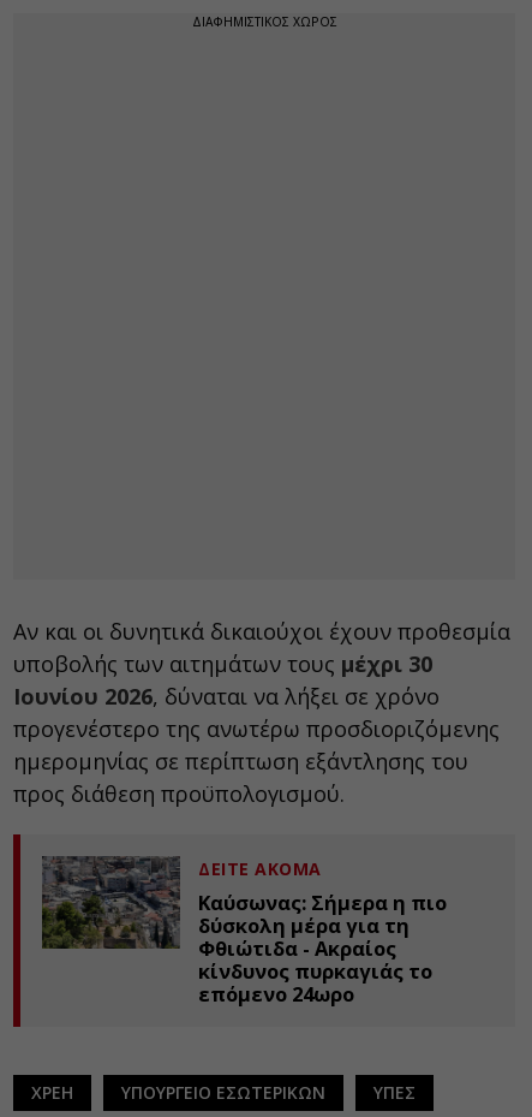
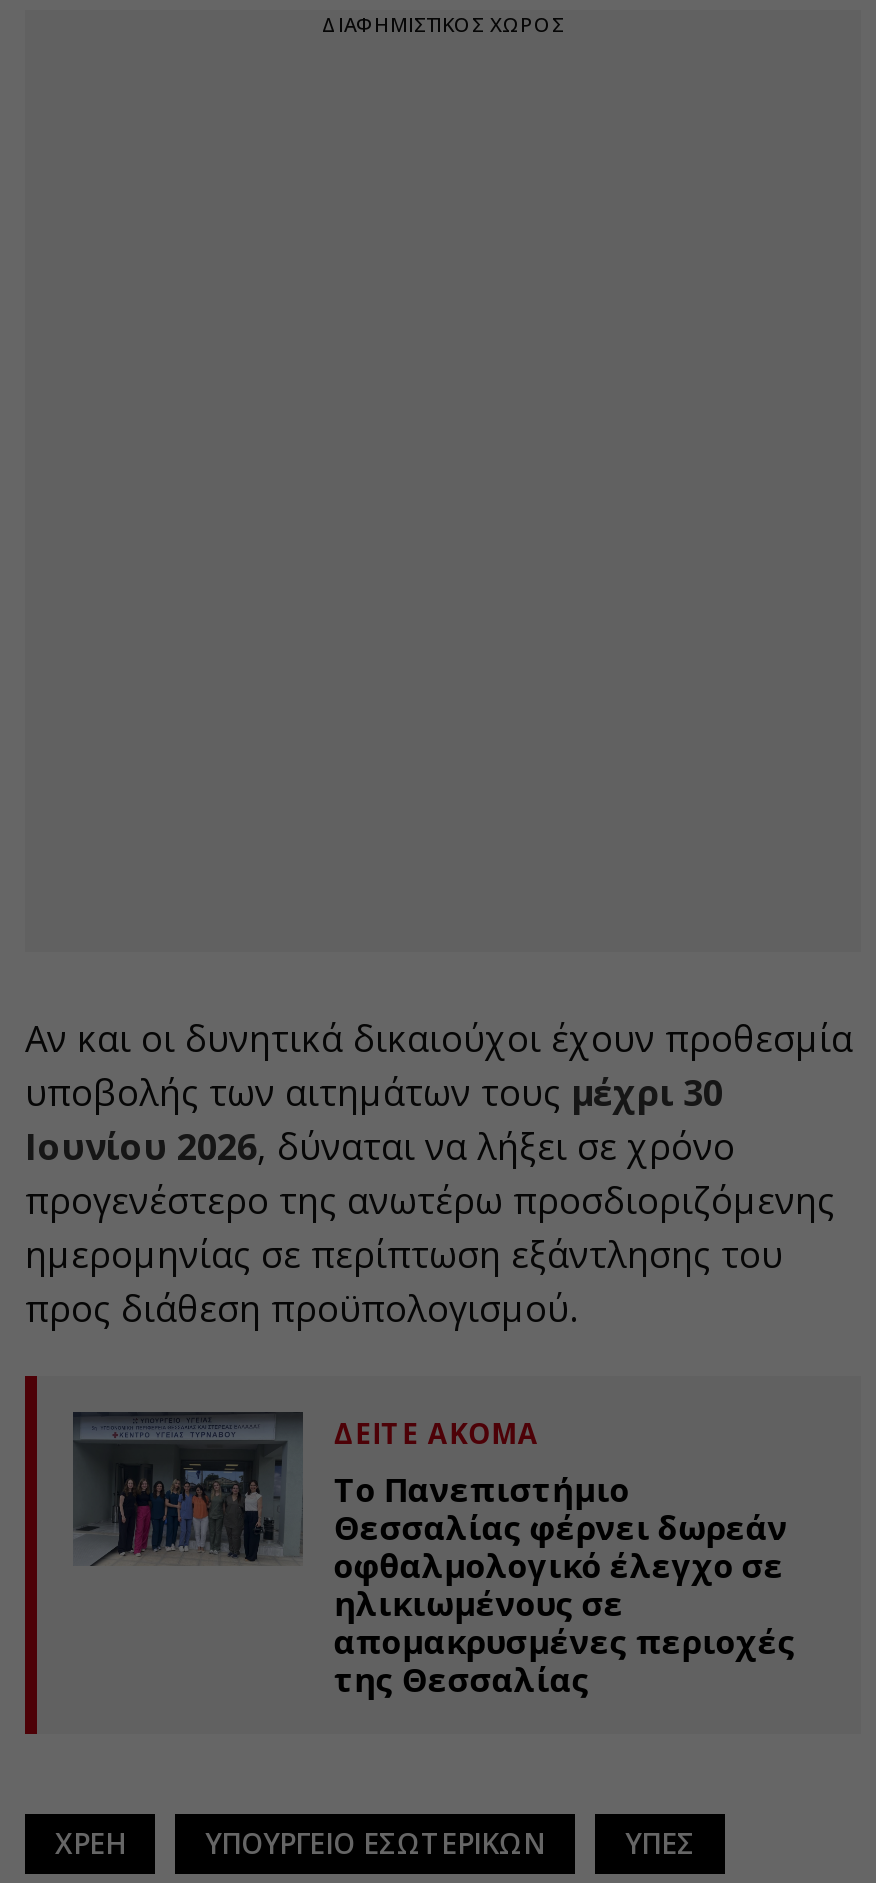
- [image]
- Καύσωνας: Σήμερα η πιο
- δύσκολη μέρα για τη
- Φθιώτιδα - Ακραίος
- κίνδυνος πυρκαγιάς το
- επόμενο 24ωρο
+ [image]
+ Το Πανεπιστήμιο
+ Θεσσαλίας φέρνει δωρεάν
+ οφθαλμολογικό έλεγχο σε
+ ηλικιωμένους σε
+ απομακρυσμένες περιοχές
+ της Θεσσαλίας
